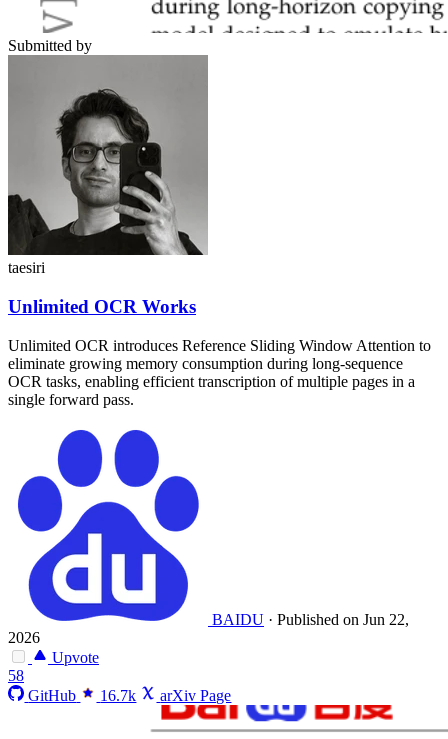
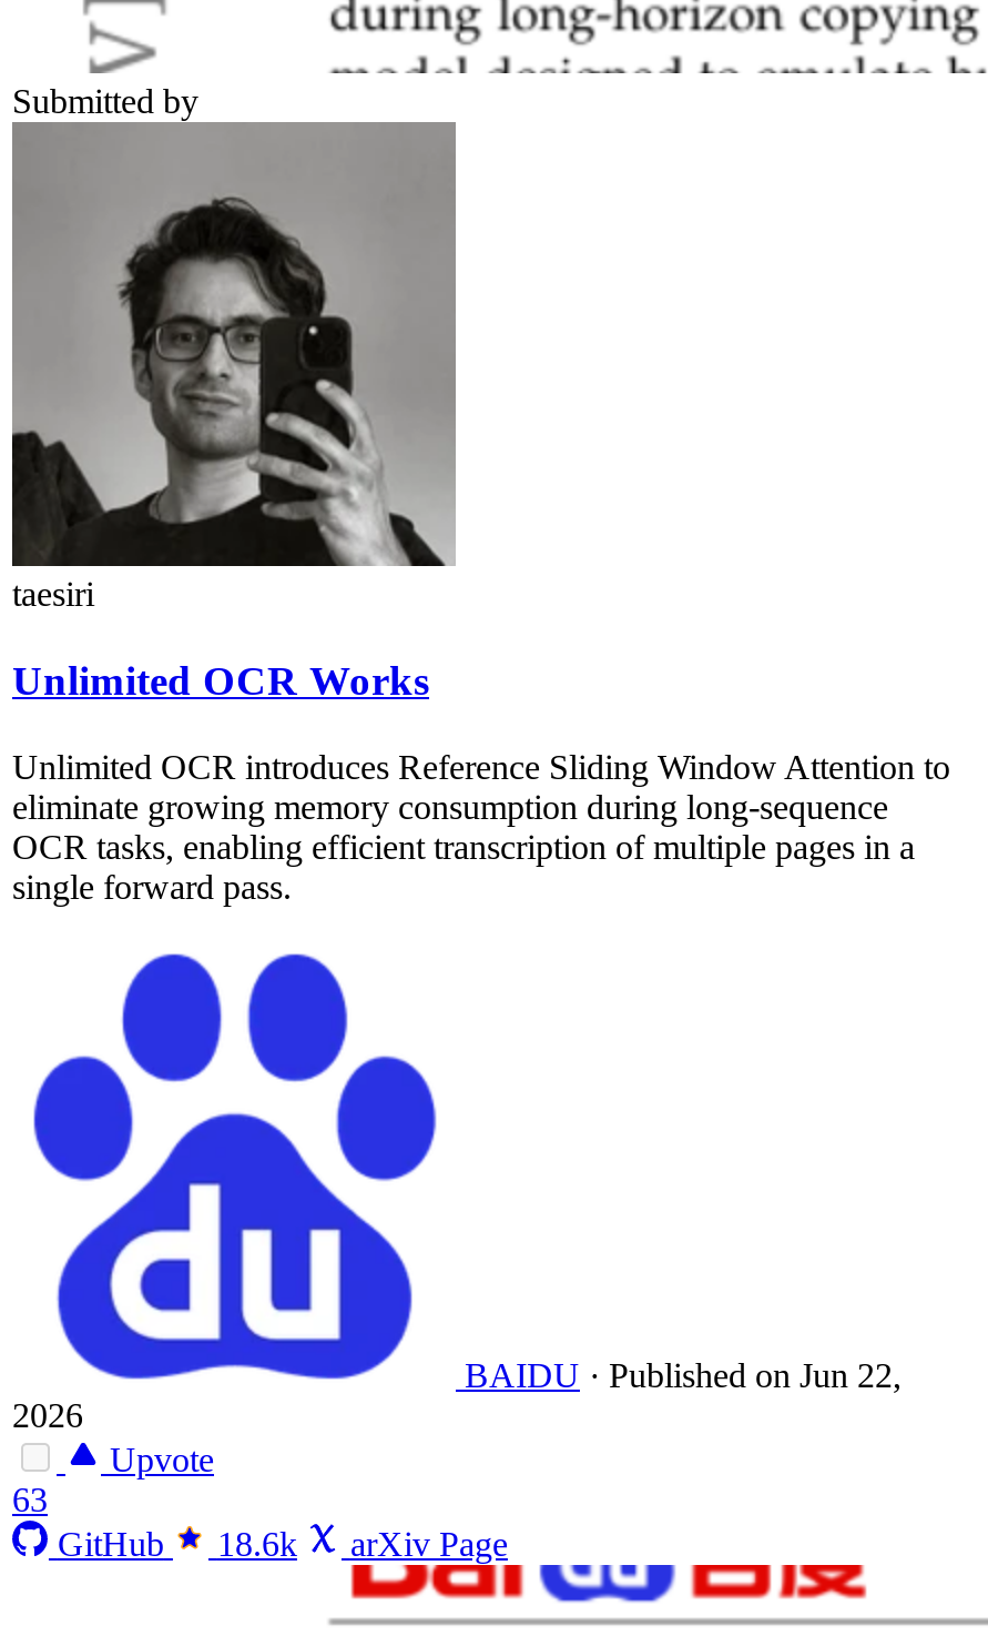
- 58
+ 63

- GitHub 16.7k arXiv Page
+ GitHub 18.6k arXiv Page
